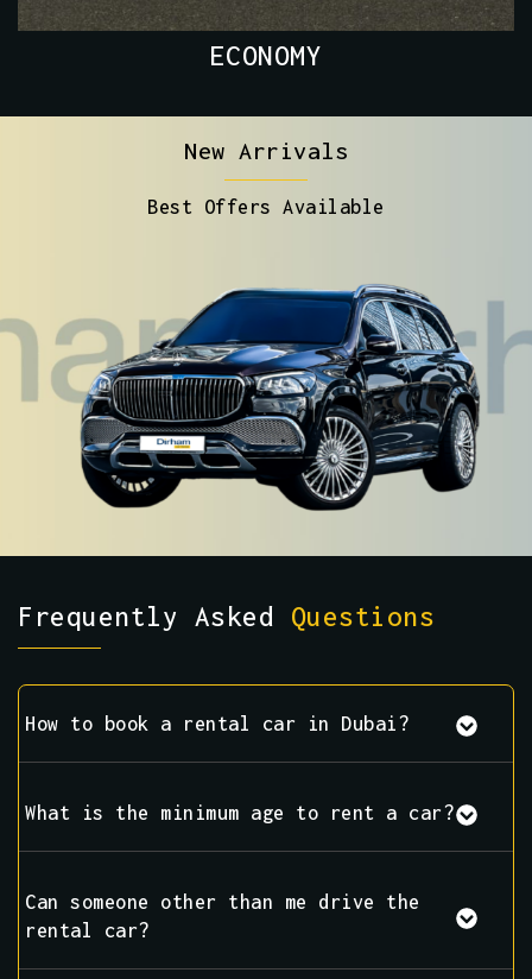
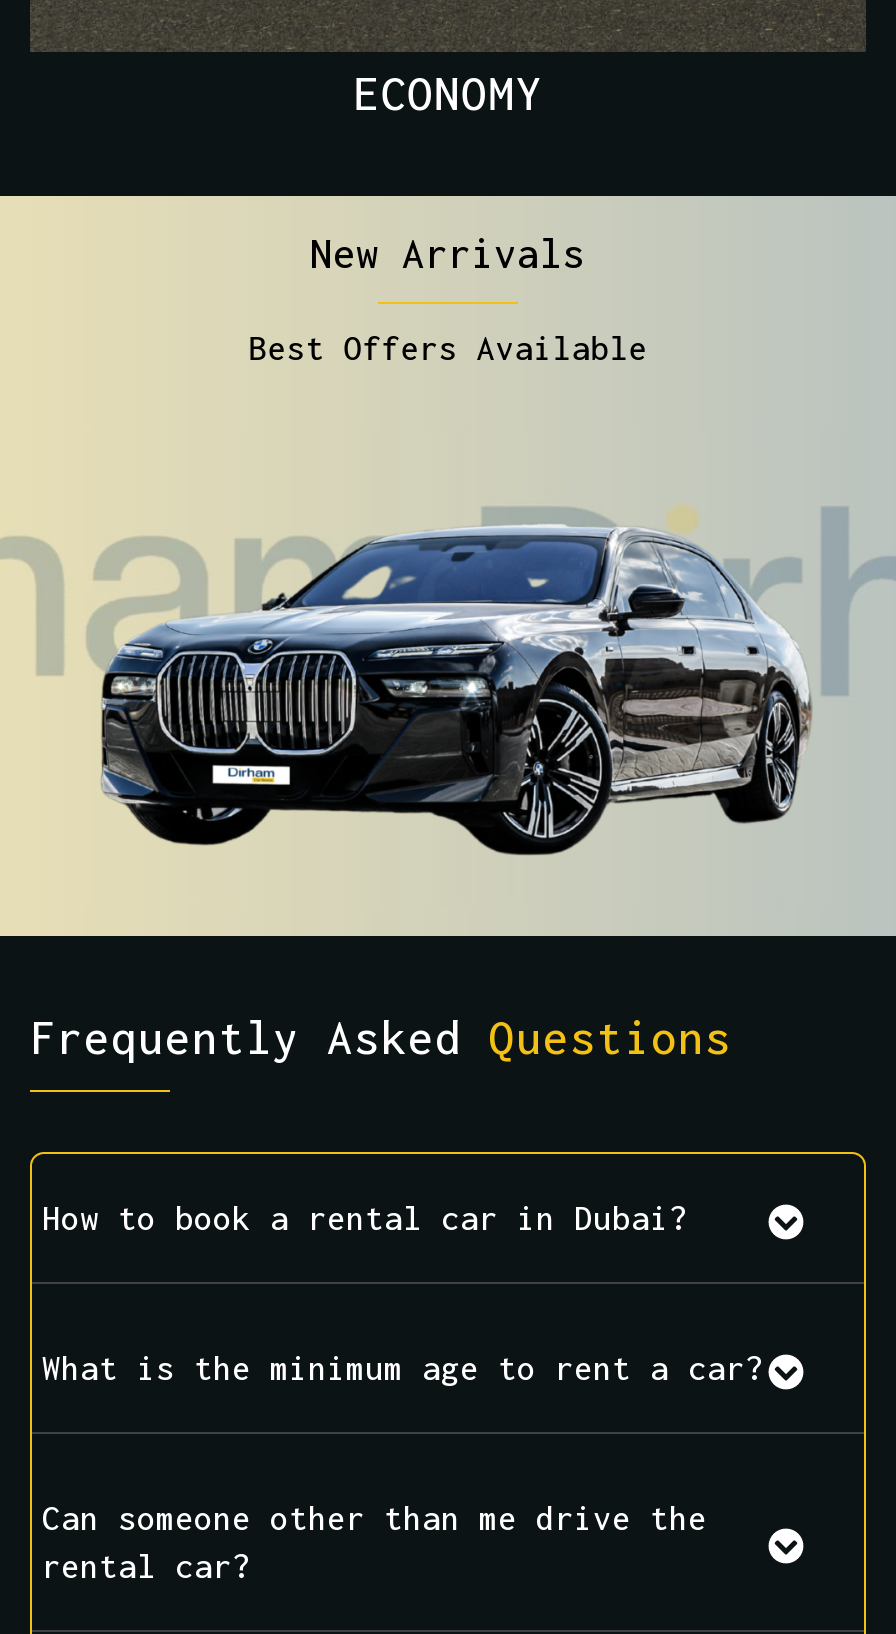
- [image]
+ [image]
